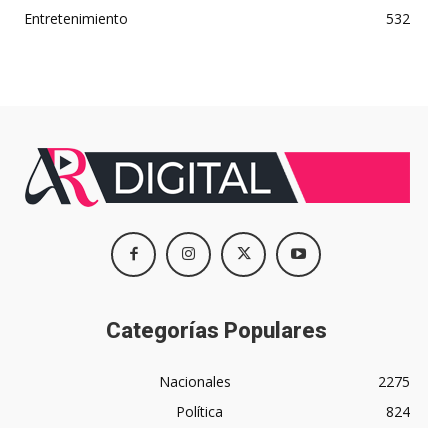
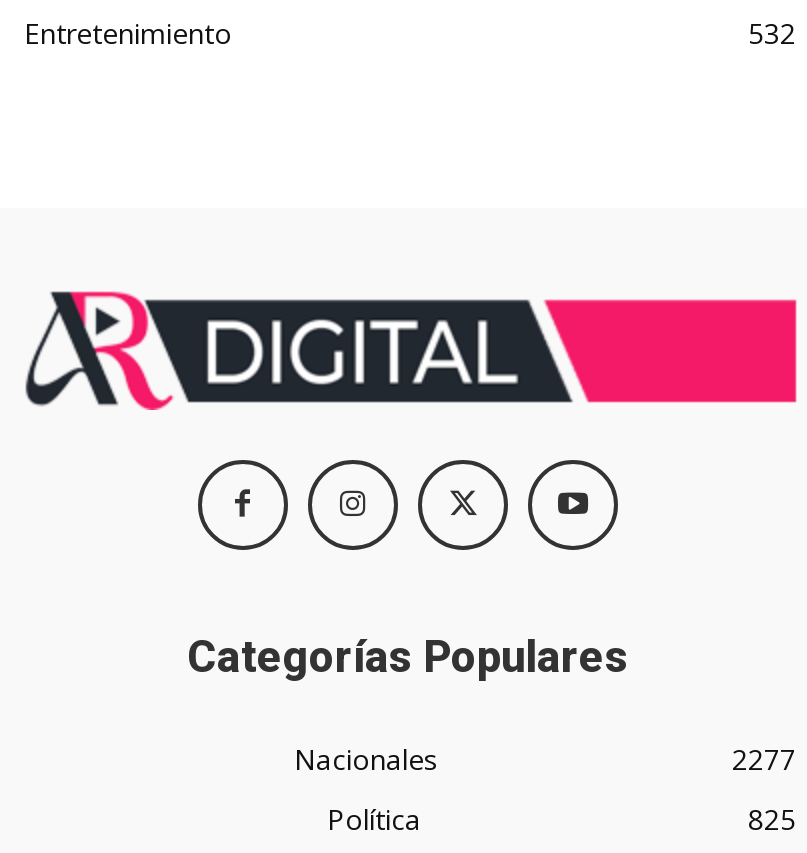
- 2275
+ 2277

- 824
+ 825
